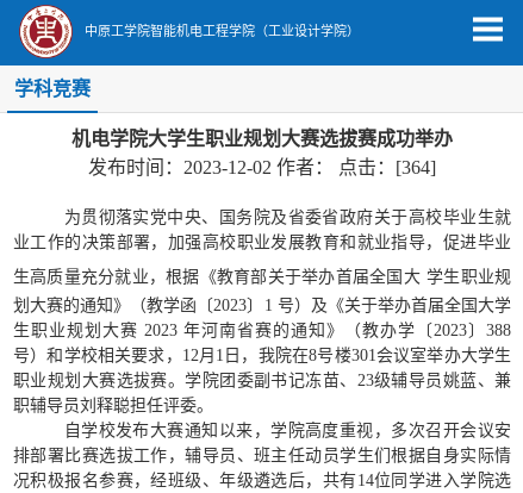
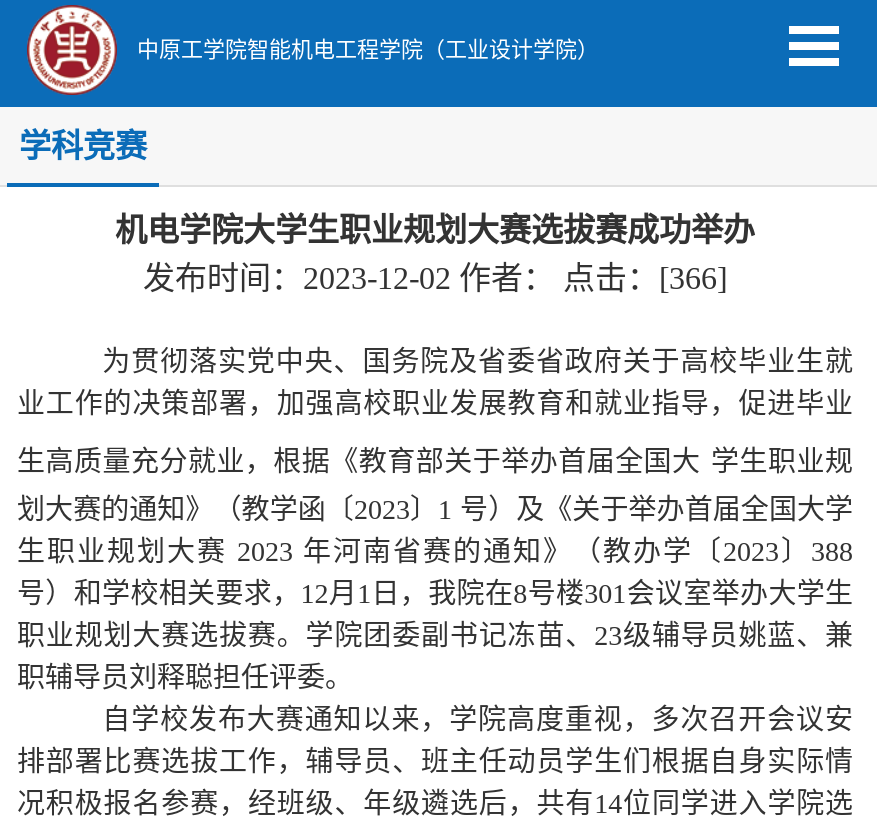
- 发布时间：2023-12-02 作者： 点击：[364]
+ 发布时间：2023-12-02 作者： 点击：[366]
